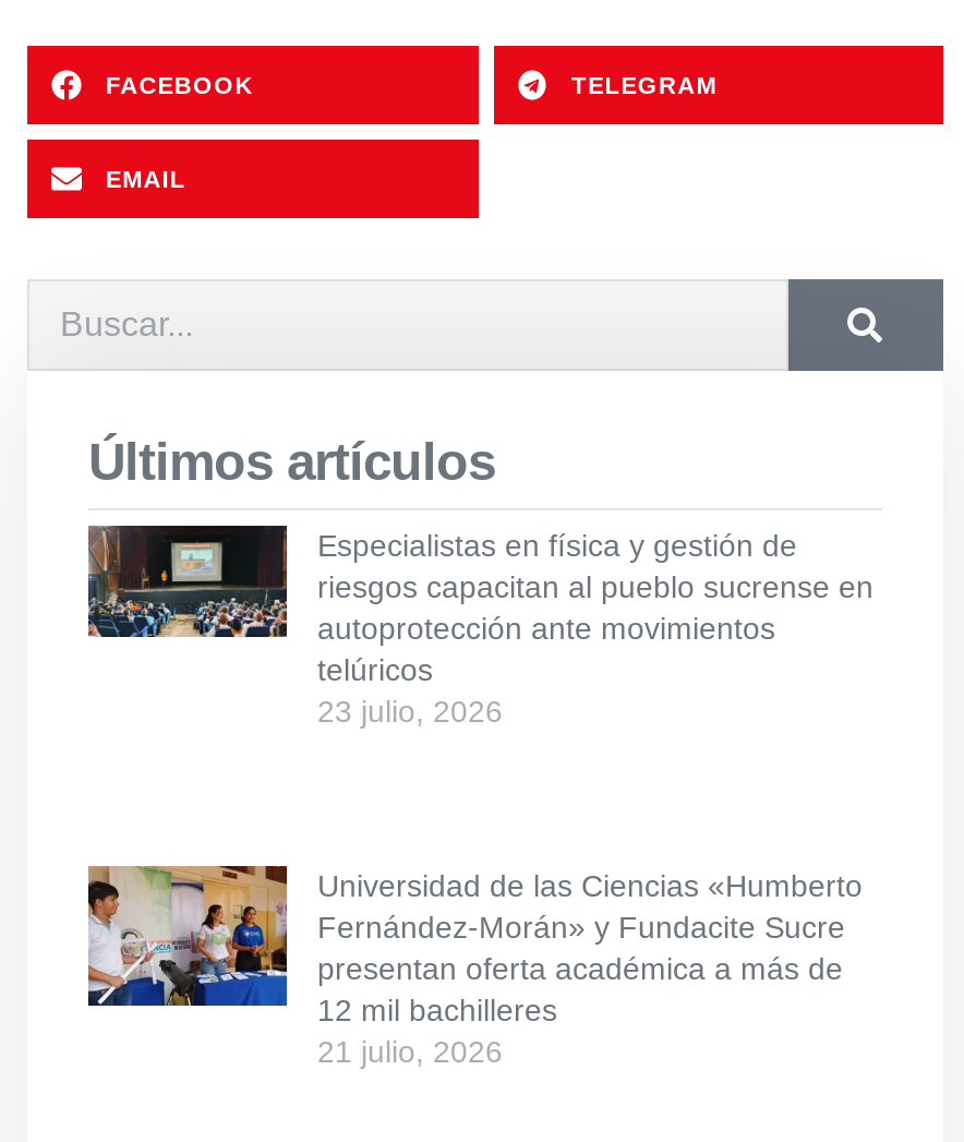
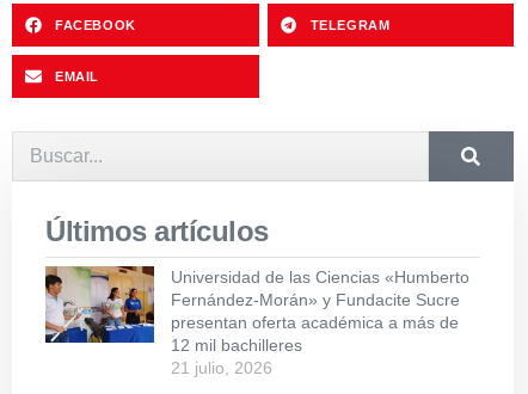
- [image]
- Especialistas en física y gestión de
- riesgos capacitan al pueblo sucrense en
- autoprotección ante movimientos
- telúricos
- 23 julio, 2026
